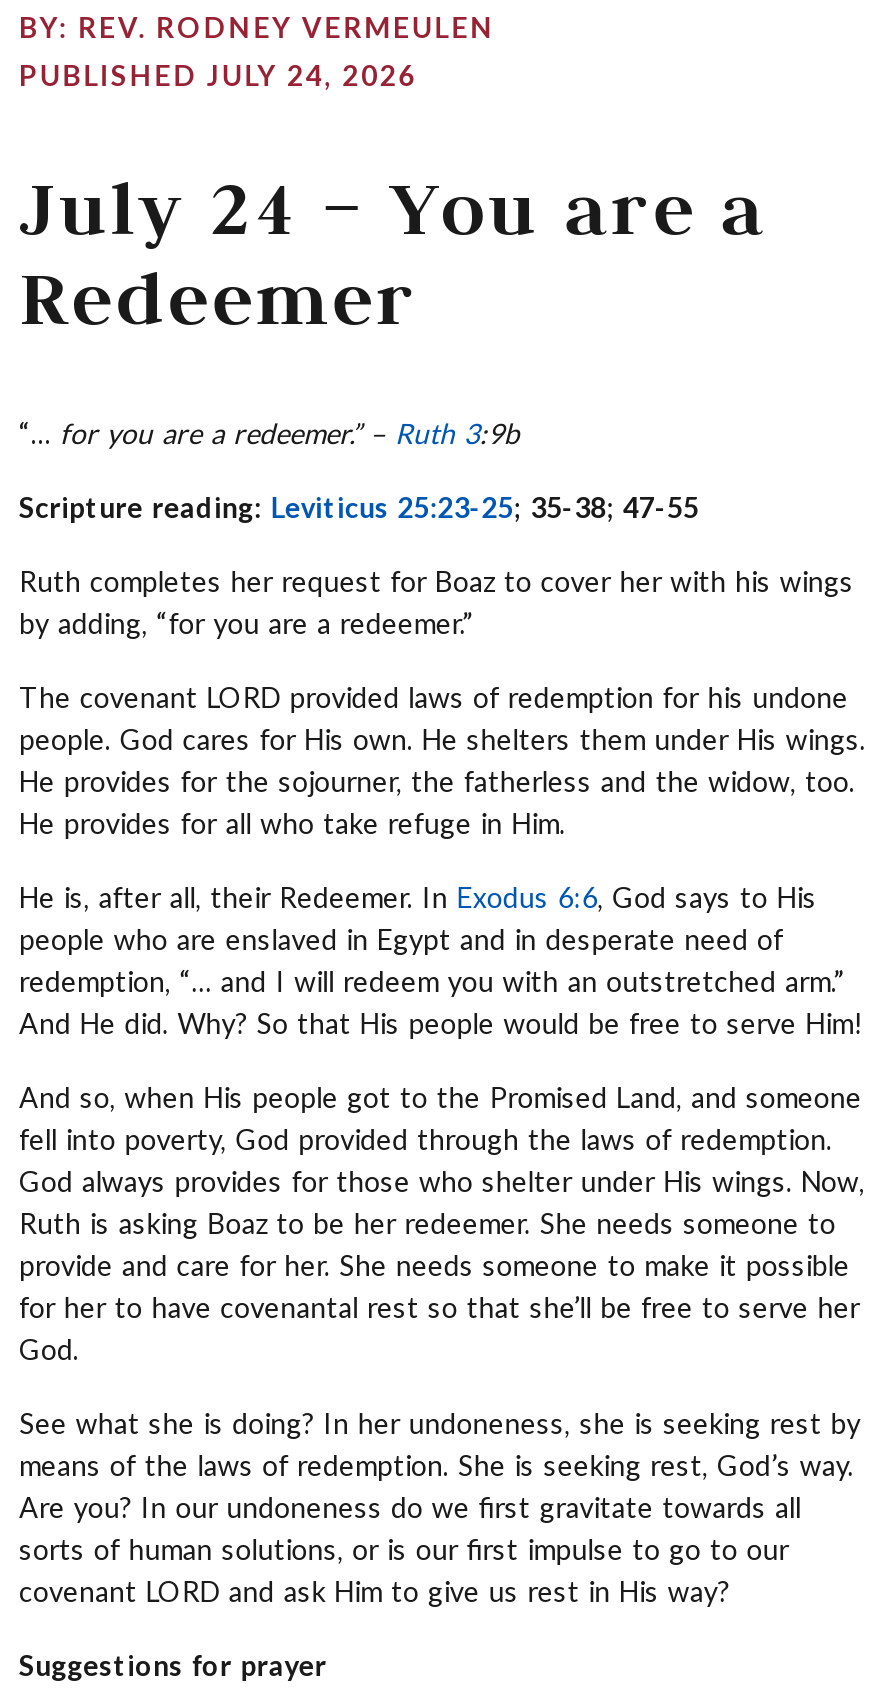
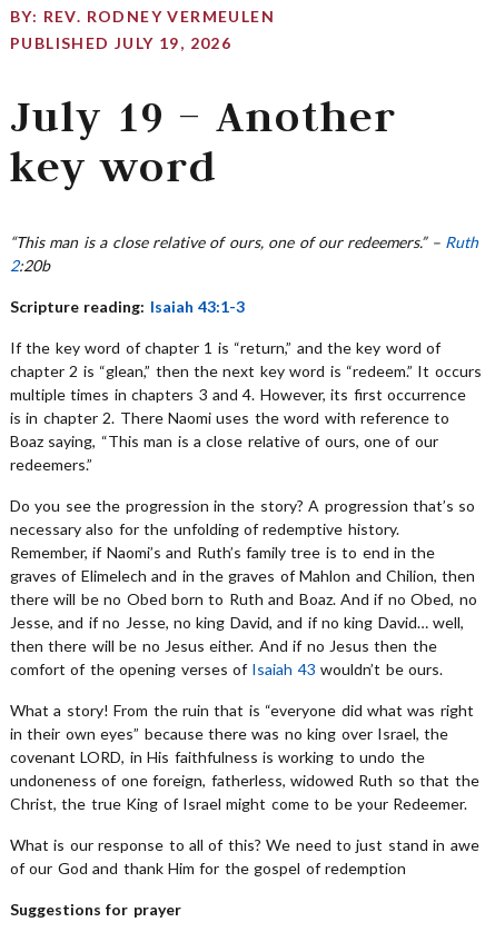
- PUBLISHED JULY 24, 2026
- July 24 – You are a
- Redeemer
- “… for you are a redeemer.” – Ruth 3:9b
- Scripture reading: Leviticus 25:23-25; 35-38; 47-55
- Ruth completes her request for Boaz to cover her with his wings
- by adding, “for you are a redeemer.”
- The covenant LORD provided laws of redemption for his undone
- people. God cares for His own. He shelters them under His wings.
- He provides for the sojourner, the fatherless and the widow, too.
- He provides for all who take refuge in Him.
- He is, after all, their Redeemer. In Exodus 6:6, God says to His
- people who are enslaved in Egypt and in desperate need of
- redemption, “… and I will redeem you with an outstretched arm.”
- And He did. Why? So that His people would be free to serve Him!
- And so, when His people got to the Promised Land, and someone
- fell into poverty, God provided through the laws of redemption.
- God always provides for those who shelter under His wings. Now,
- Ruth is asking Boaz to be her redeemer. She needs someone to
- provide and care for her. She needs someone to make it possible
- for her to have covenantal rest so that she’ll be free to serve her
- God.
- See what she is doing? In her undoneness, she is seeking rest by
- means of the laws of redemption. She is seeking rest, God’s way.
- Are you? In our undoneness do we first gravitate towards all
- sorts of human solutions, or is our first impulse to go to our
- covenant LORD and ask Him to give us rest in His way?
+ PUBLISHED JULY 19, 2026
+ July 19 – Another
+ key word
+ “This man is a close relative of ours, one of our redeemers.” – Ruth
+ 2:20b
+ Scripture reading: Isaiah 43:1-3
+ If the key word of chapter 1 is “return,” and the key word of
+ chapter 2 is “glean,” then the next key word is “redeem.” It occurs
+ multiple times in chapters 3 and 4. However, its first occurrence
+ is in chapter 2. There Naomi uses the word with reference to
+ Boaz saying, “This man is a close relative of ours, one of our
+ redeemers.”
+ Do you see the progression in the story? A progression that’s so
+ necessary also for the unfolding of redemptive history.
+ Remember, if Naomi’s and Ruth’s family tree is to end in the
+ graves of Elimelech and in the graves of Mahlon and Chilion, then
+ there will be no Obed born to Ruth and Boaz. And if no Obed, no
+ Jesse, and if no Jesse, no king David, and if no king David… well,
+ then there will be no Jesus either. And if no Jesus then the
+ comfort of the opening verses of Isaiah 43 wouldn’t be ours.
+ What a story! From the ruin that is “everyone did what was right
+ in their own eyes” because there was no king over Israel, the
+ covenant LORD, in His faithfulness is working to undo the
+ undoneness of one foreign, fatherless, widowed Ruth so that the
+ Christ, the true King of Israel might come to be your Redeemer.
+ What is our response to all of this? We need to just stand in awe
+ of our God and thank Him for the gospel of redemption
